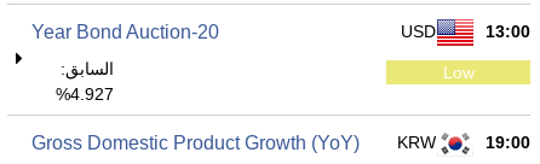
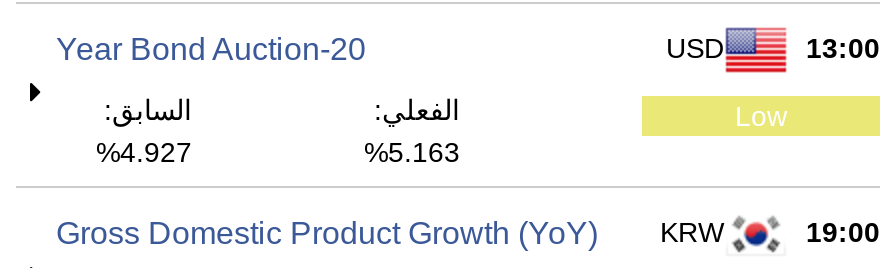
+ الفعلي:
+ 5.163%
